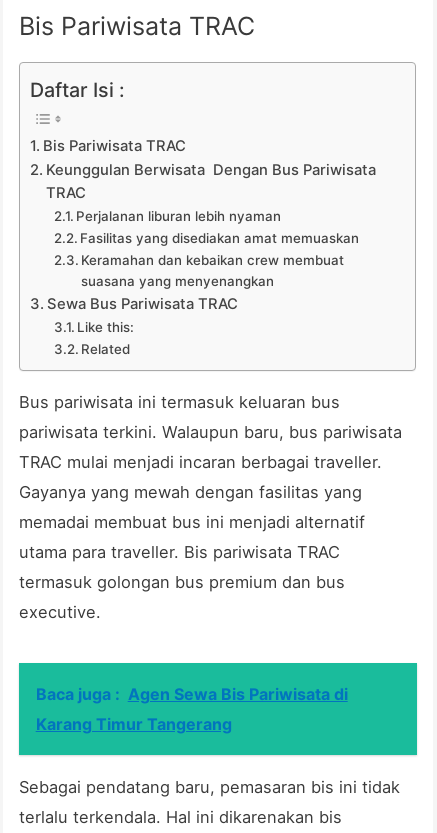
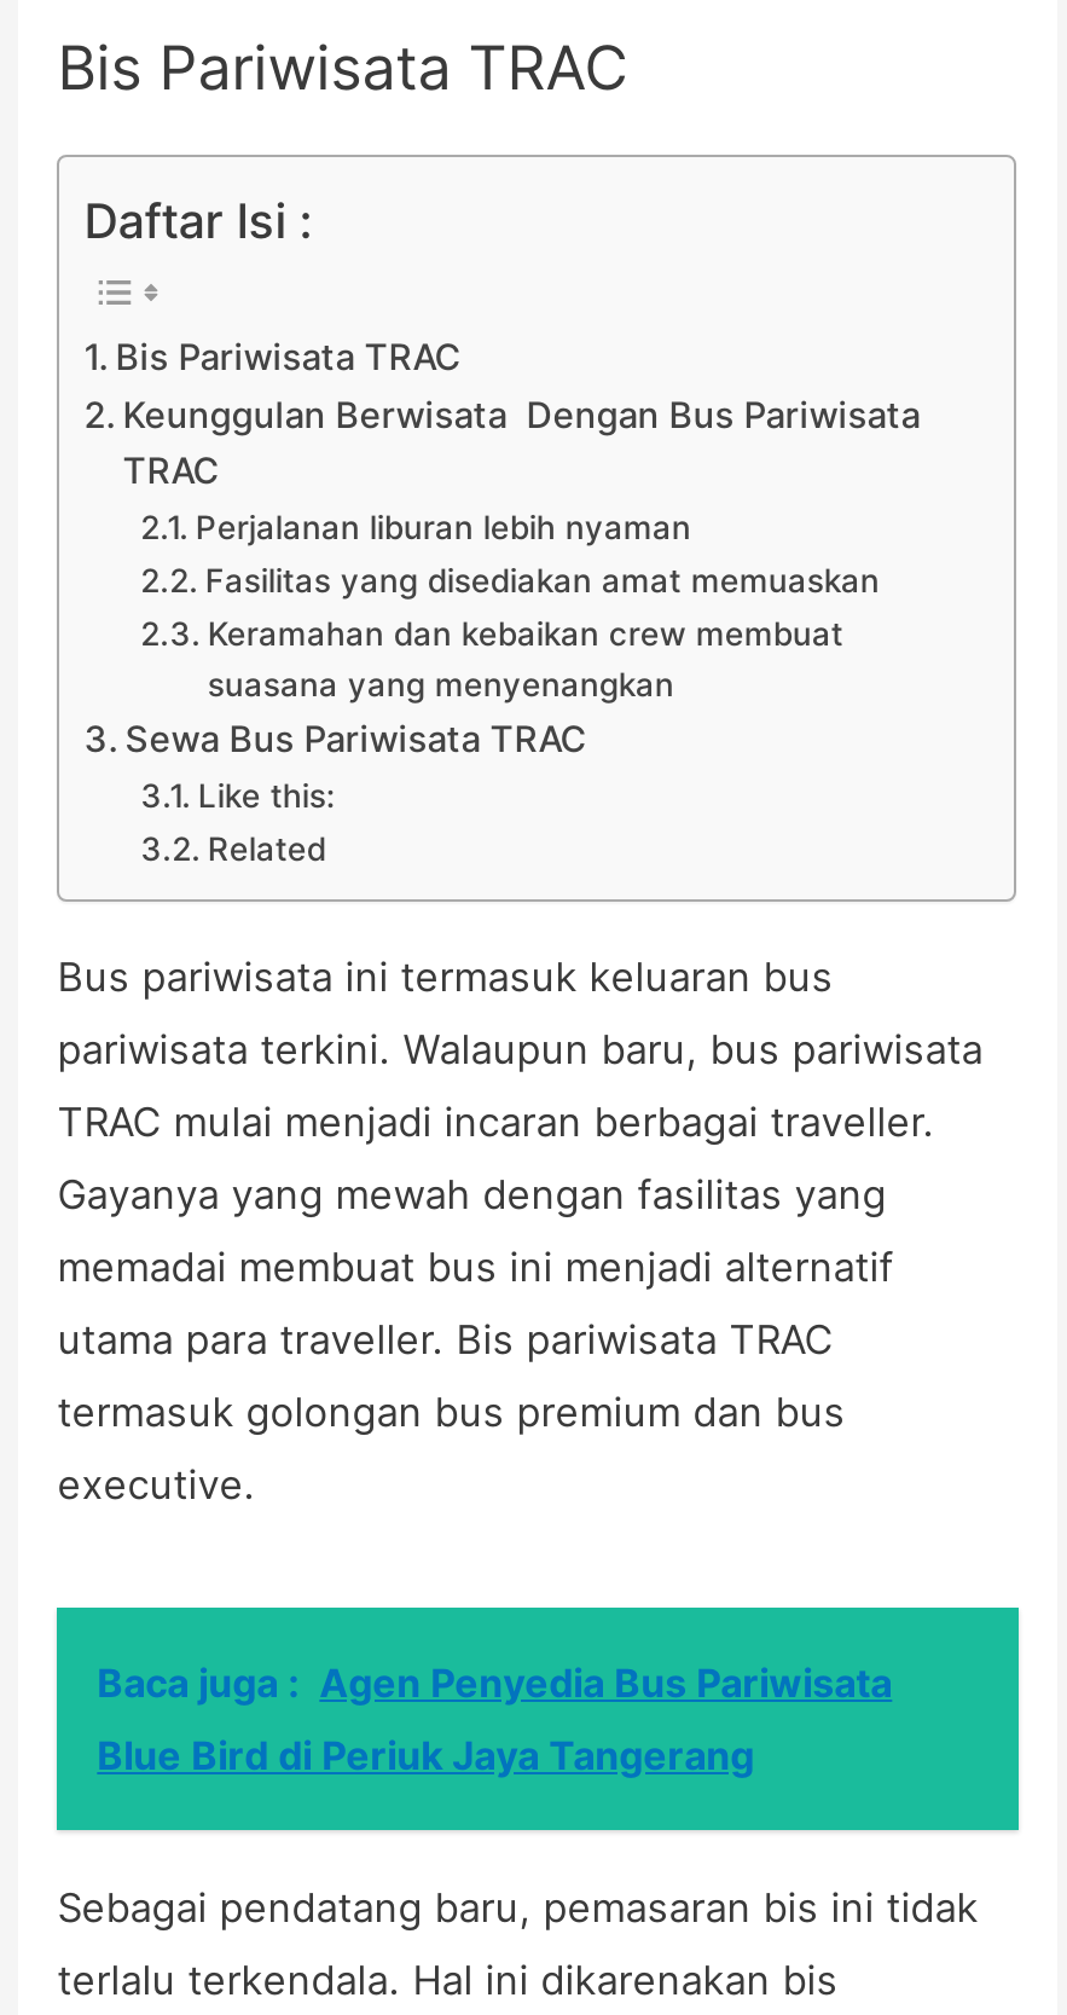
- Baca juga : Agen Sewa Bis Pariwisata di
+ Baca juga : Agen Penyedia Bus Pariwisata

- Karang Timur Tangerang
+ Blue Bird di Periuk Jaya Tangerang
